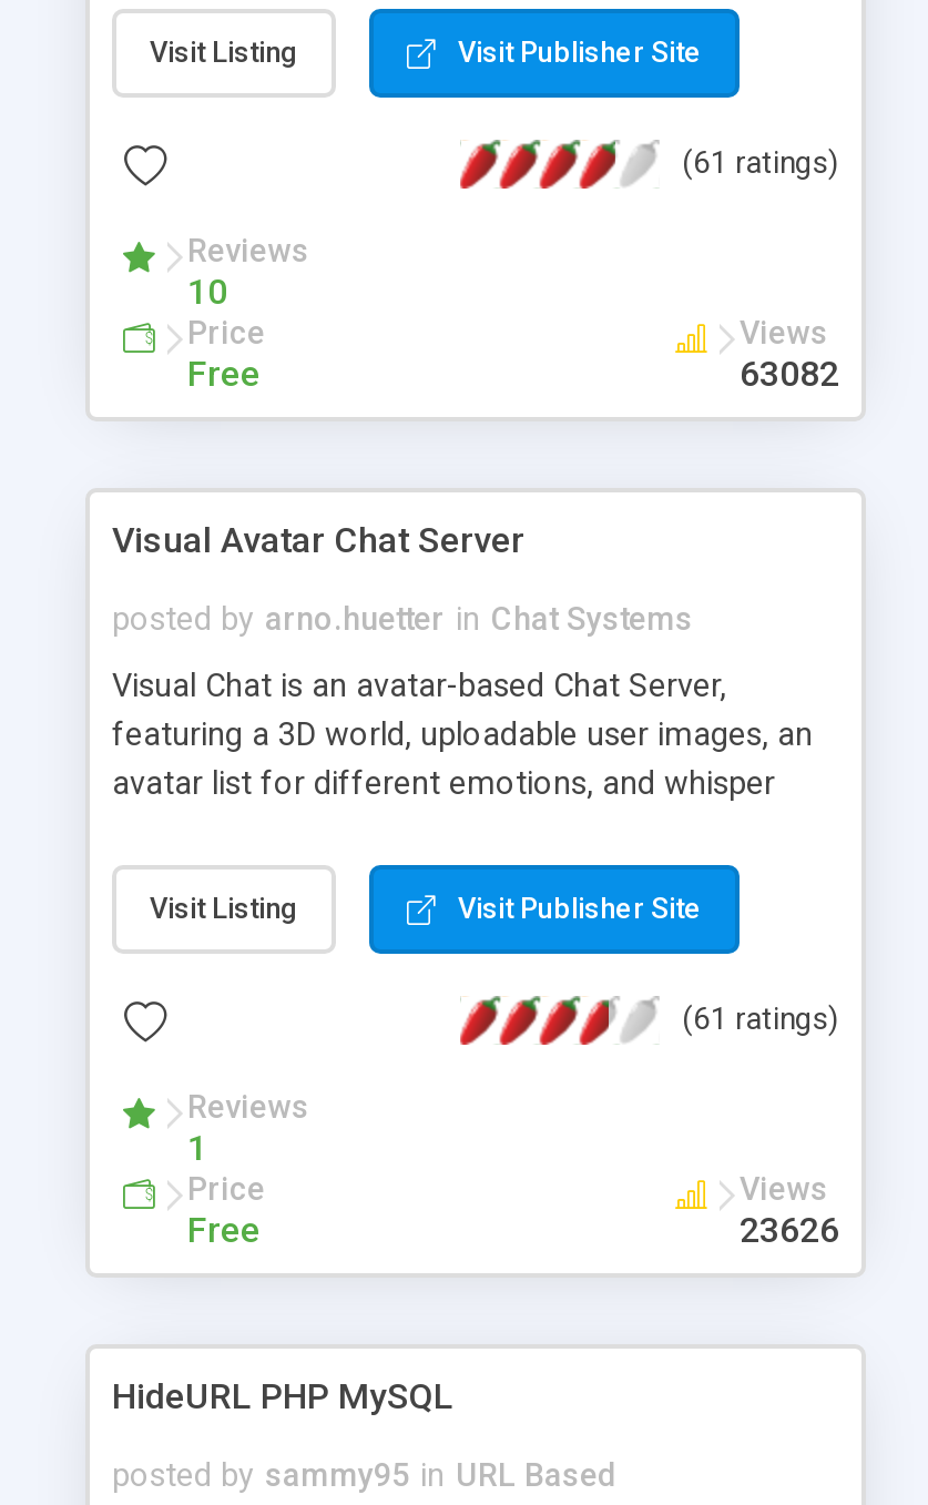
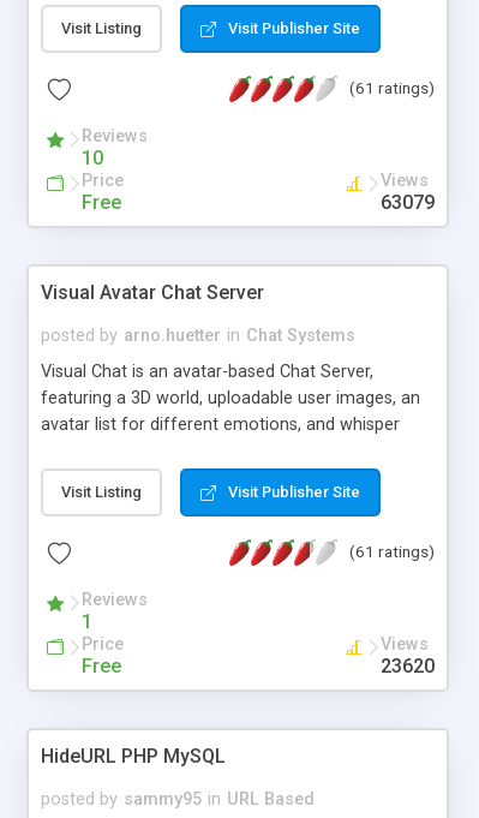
- 63082
+ 63079

- 23626
+ 23620
